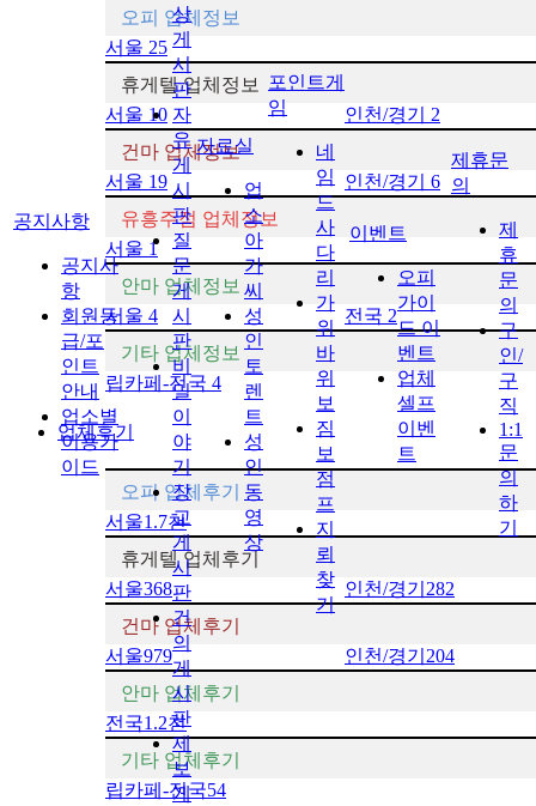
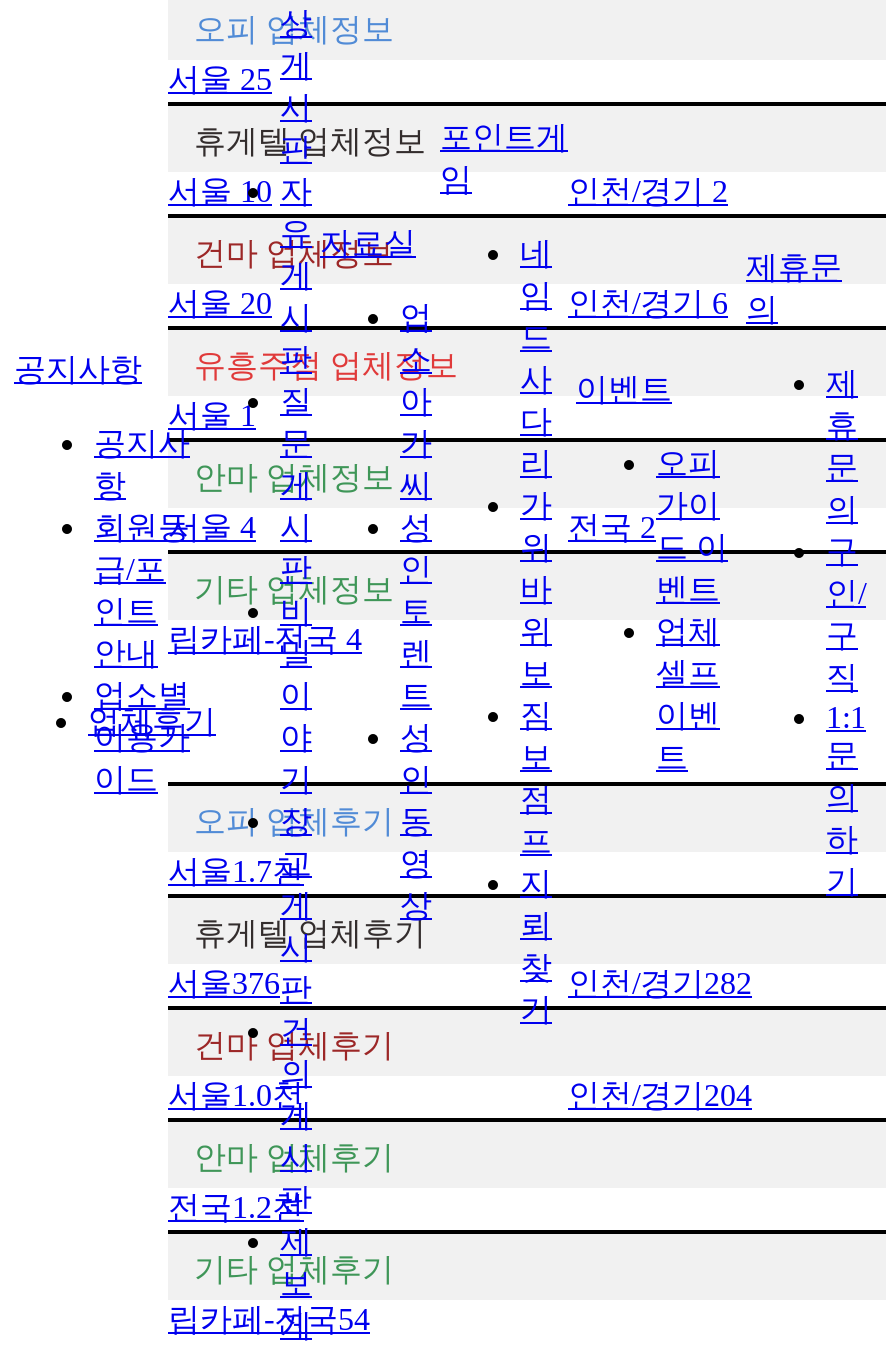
- 서울 19
+ 서울 20

- 서울368
+ 서울376

- 서울979
+ 서울1.0천
